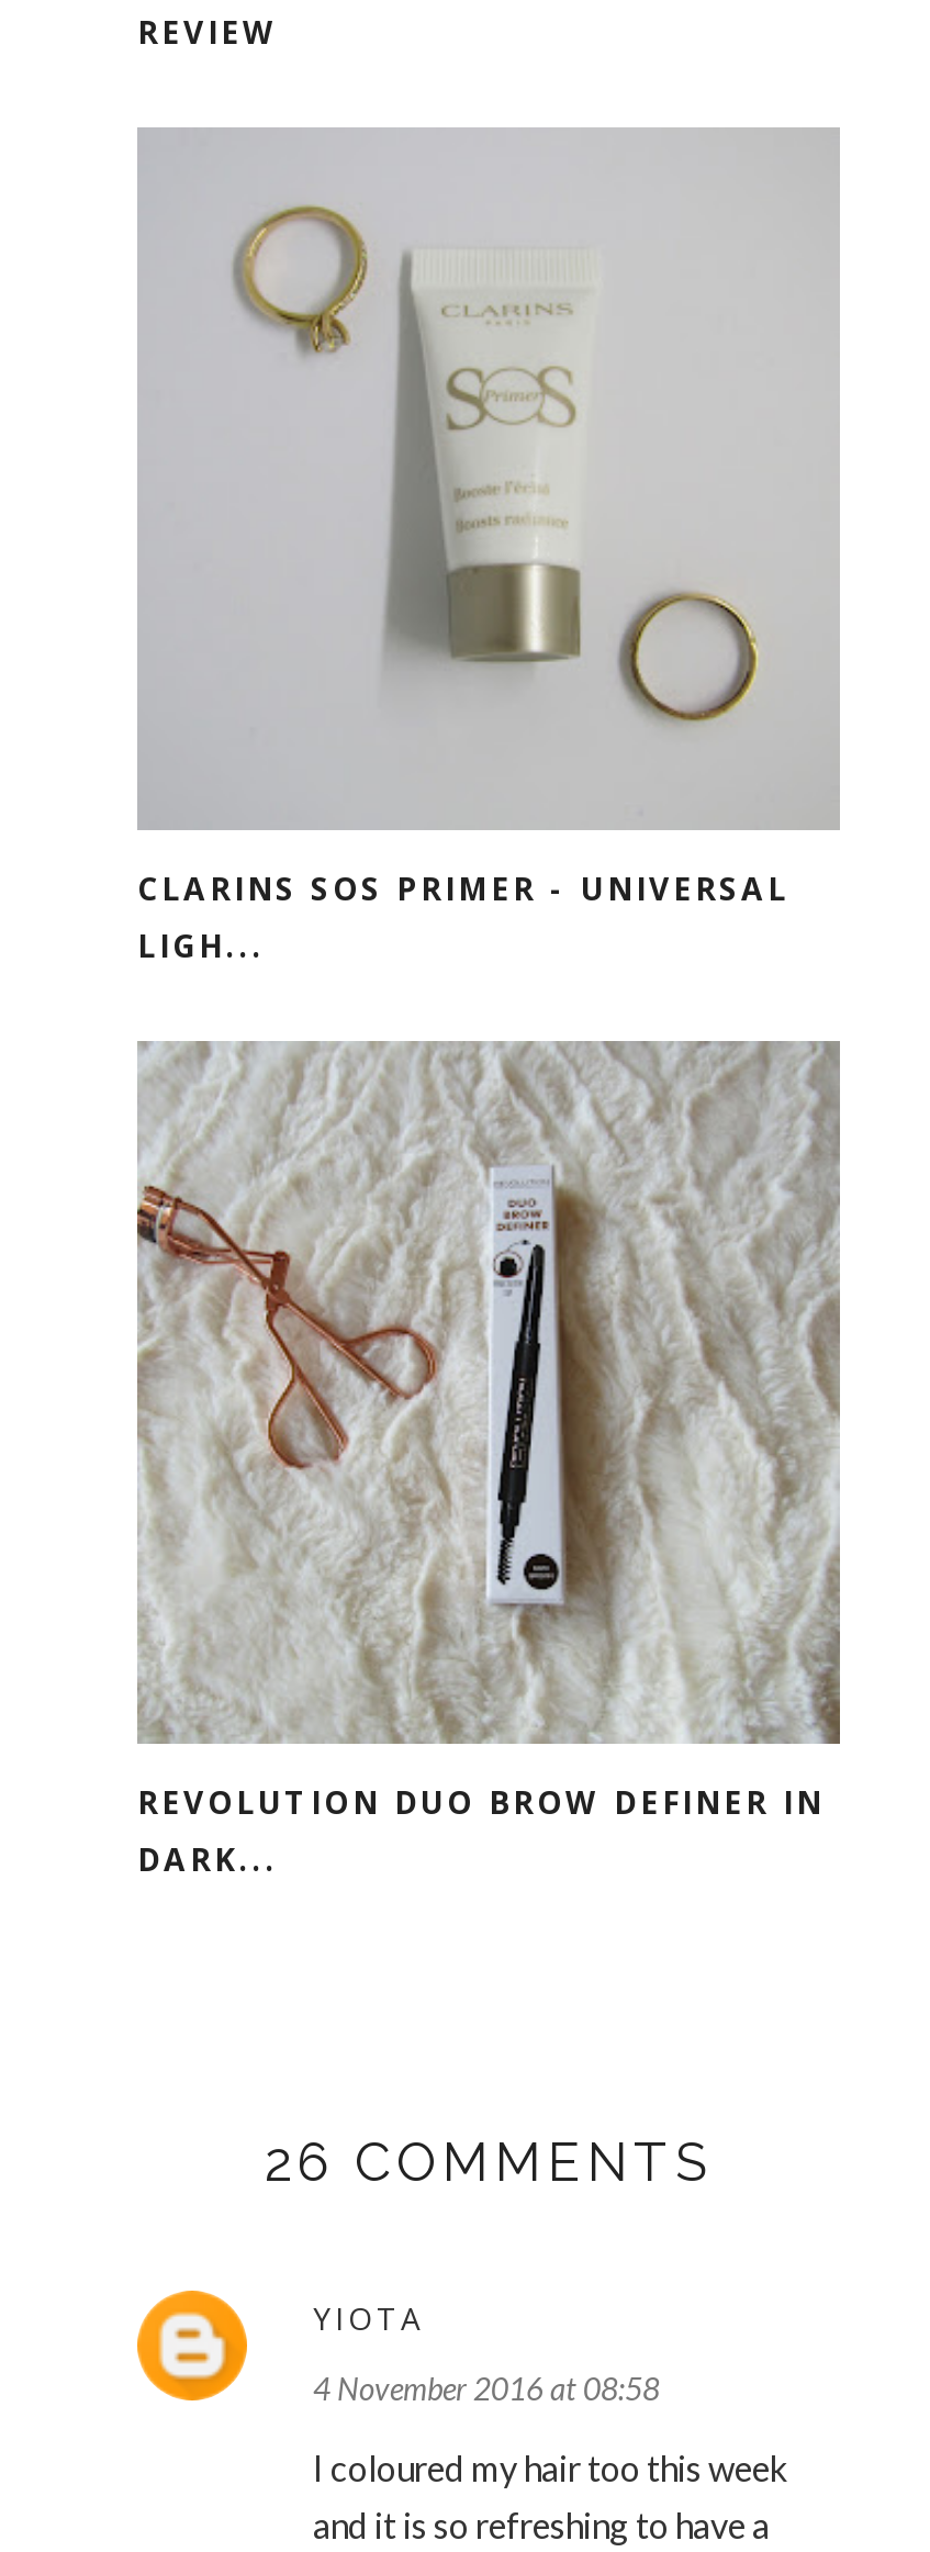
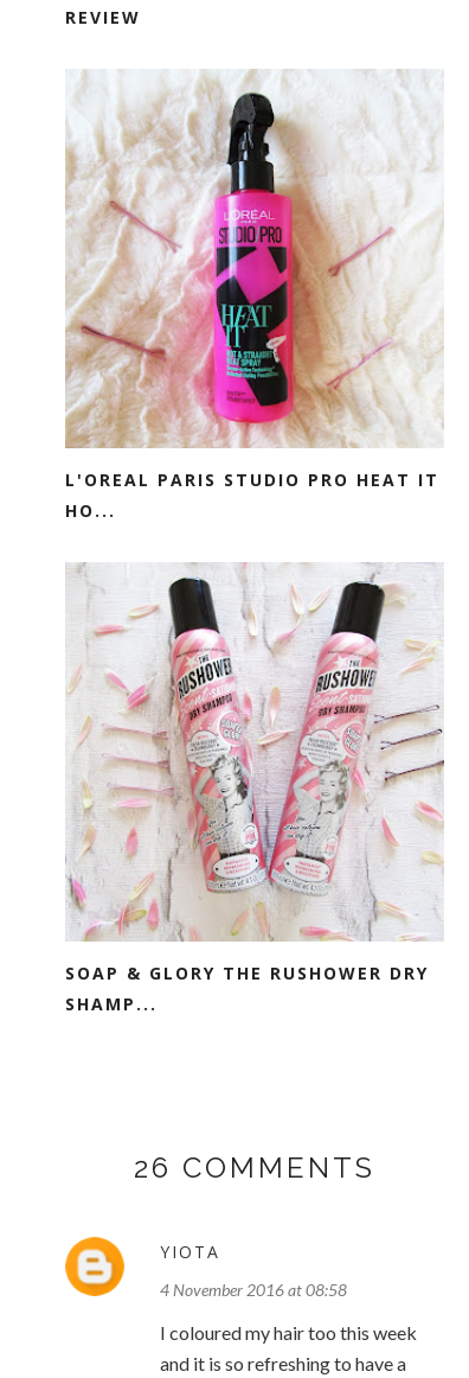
- [image]
- CLARINS SOS PRIMER - UNIVERSAL
- LIGH...
+ [image]
+ L'OREAL PARIS STUDIO PRO HEAT IT
+ HO...

- [image]
- REVOLUTION DUO BROW DEFINER IN
- DARK...
+ [image]
+ SOAP & GLORY THE RUSHOWER DRY
+ SHAMP...
